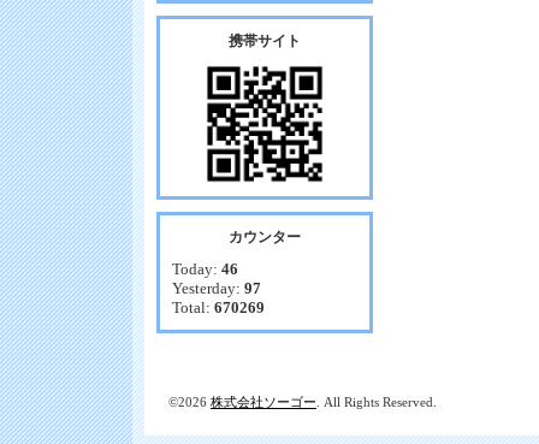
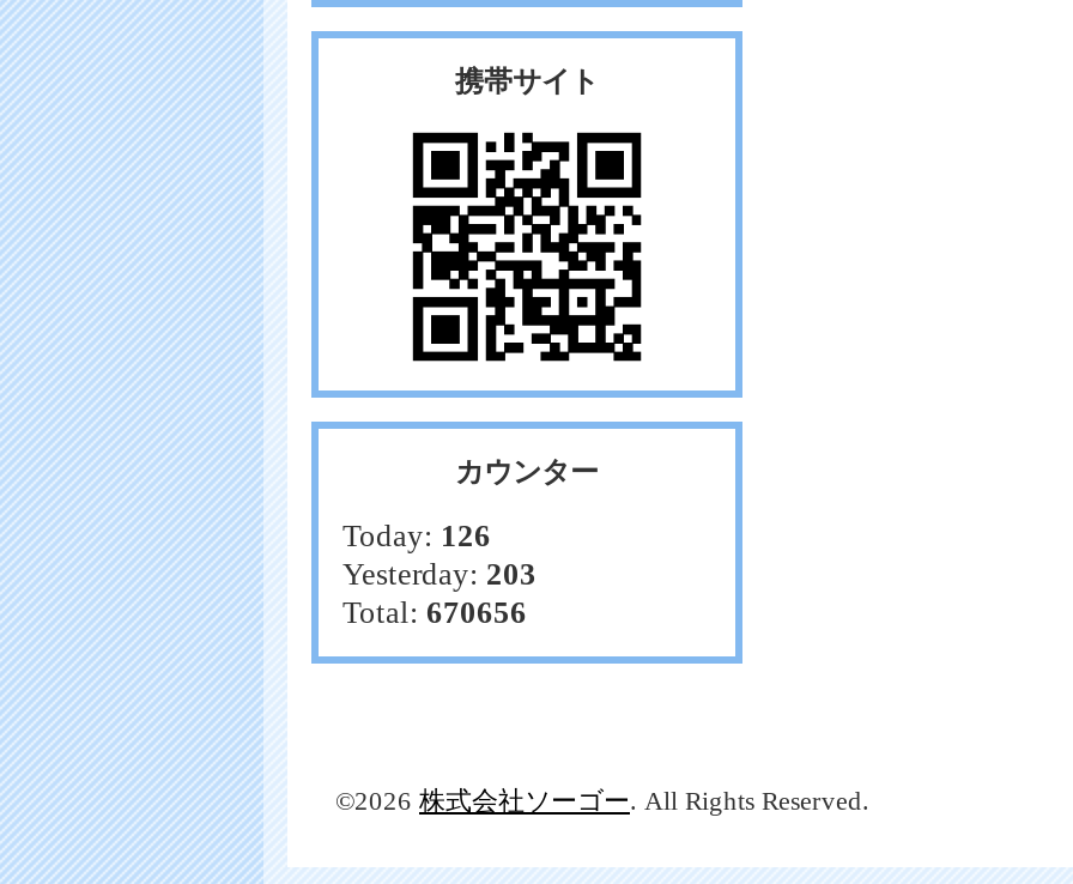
- Today: 46
+ Today: 126

- Yesterday: 97
+ Yesterday: 203

- Total: 670269
+ Total: 670656
